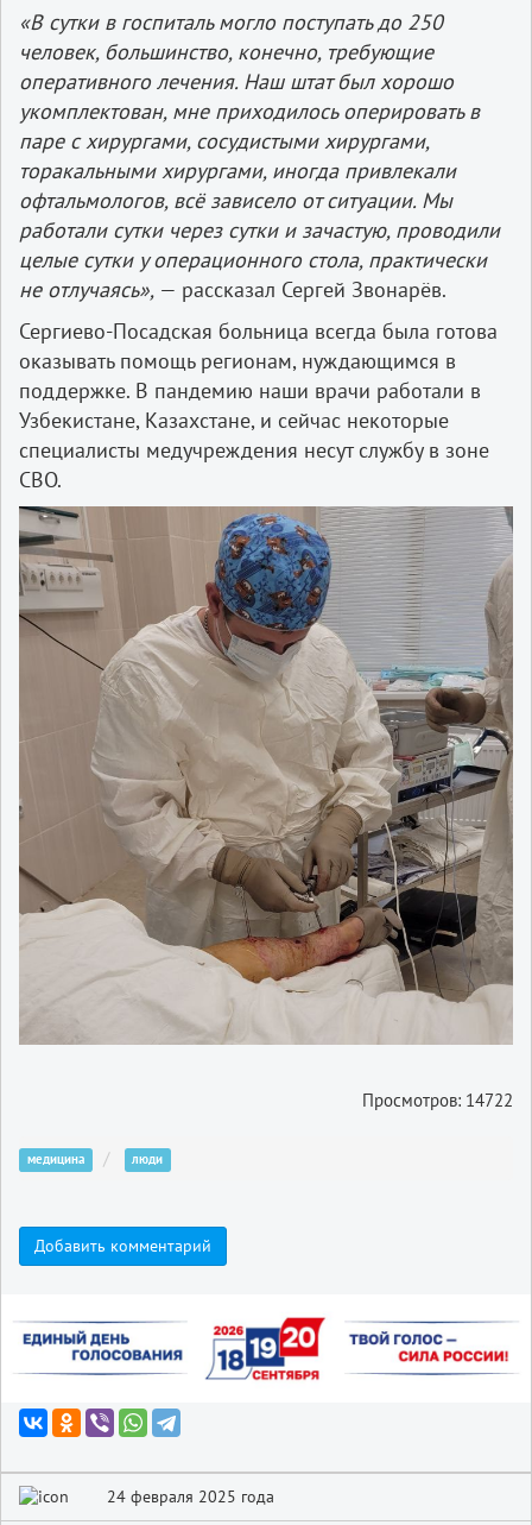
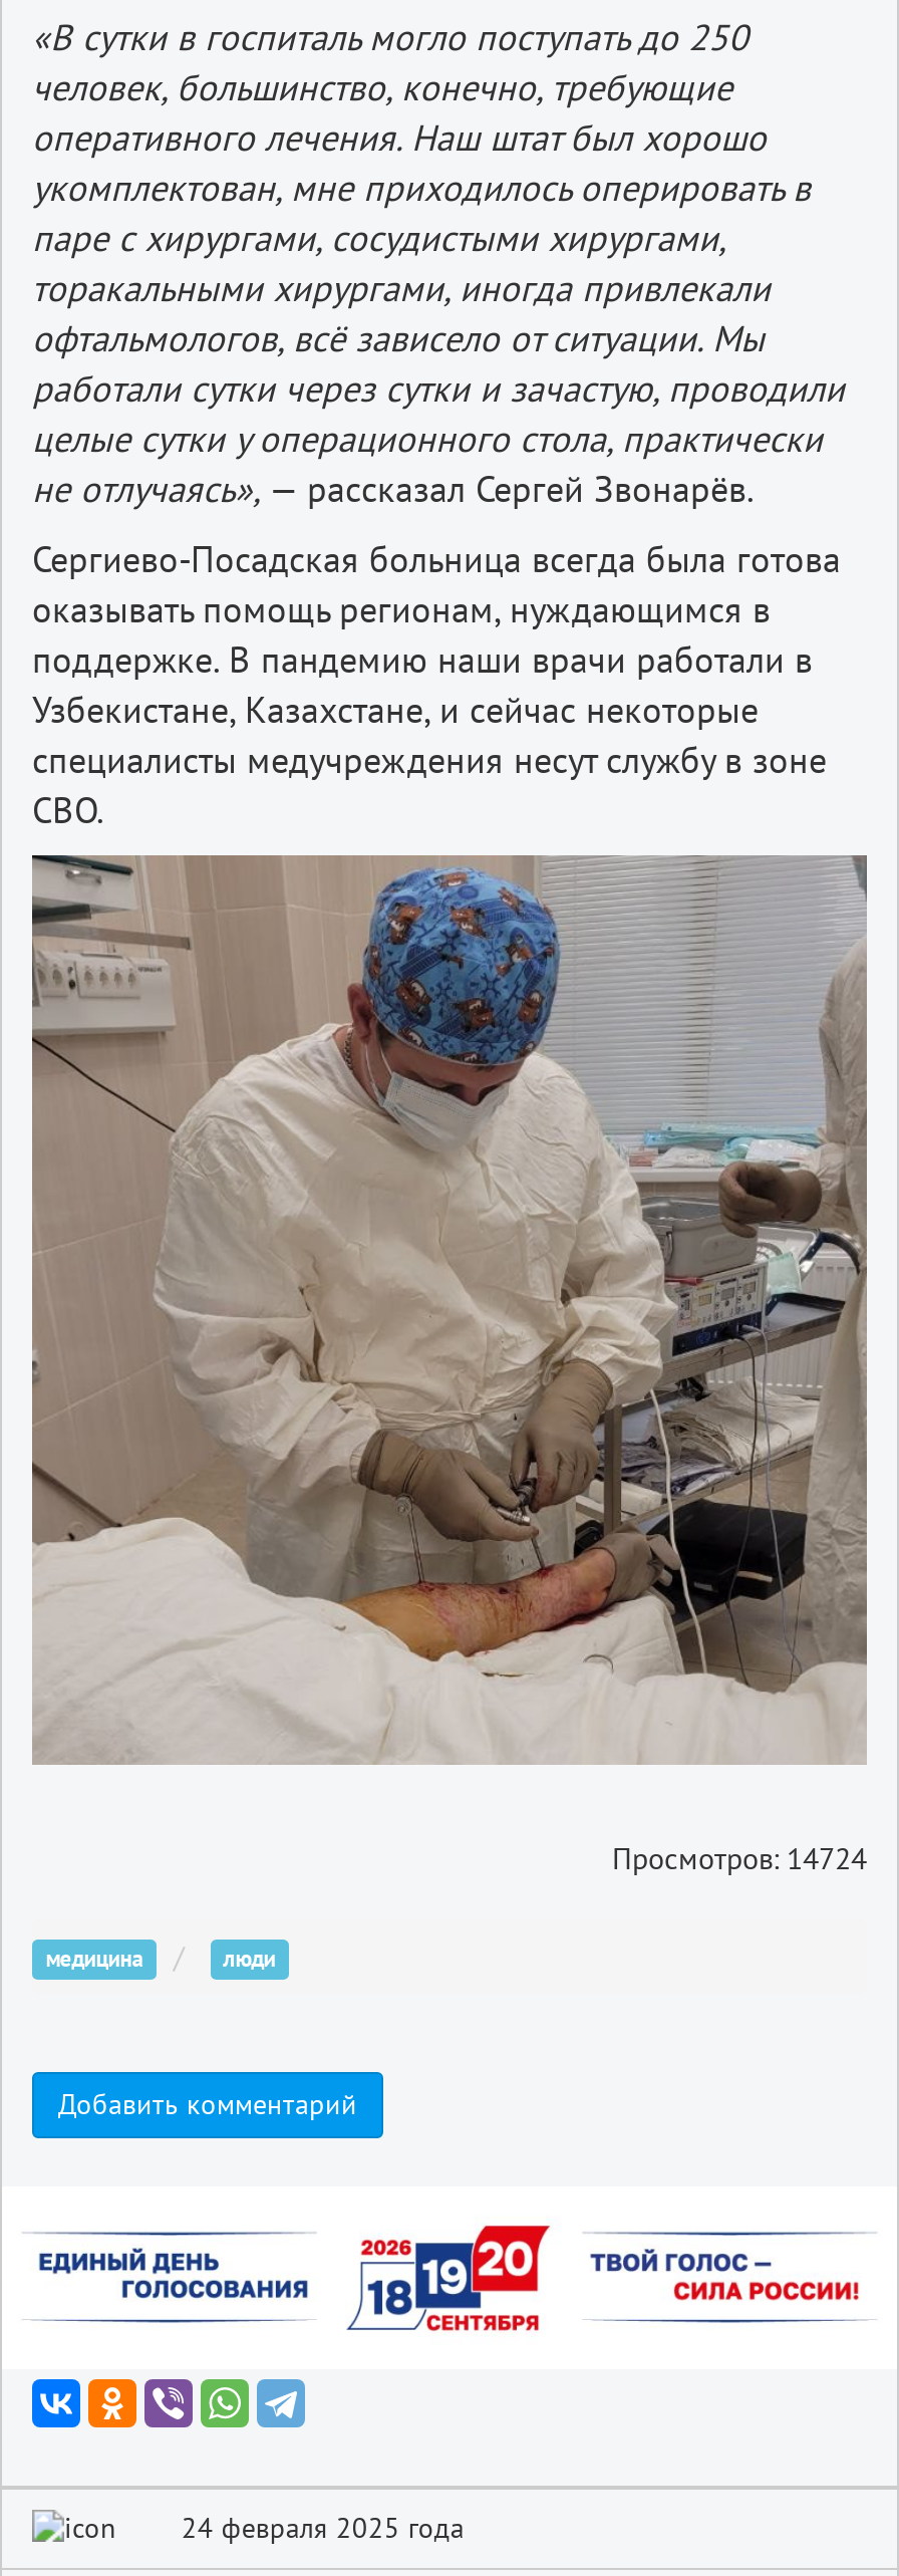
- Просмотров: 14722
+ Просмотров: 14724
